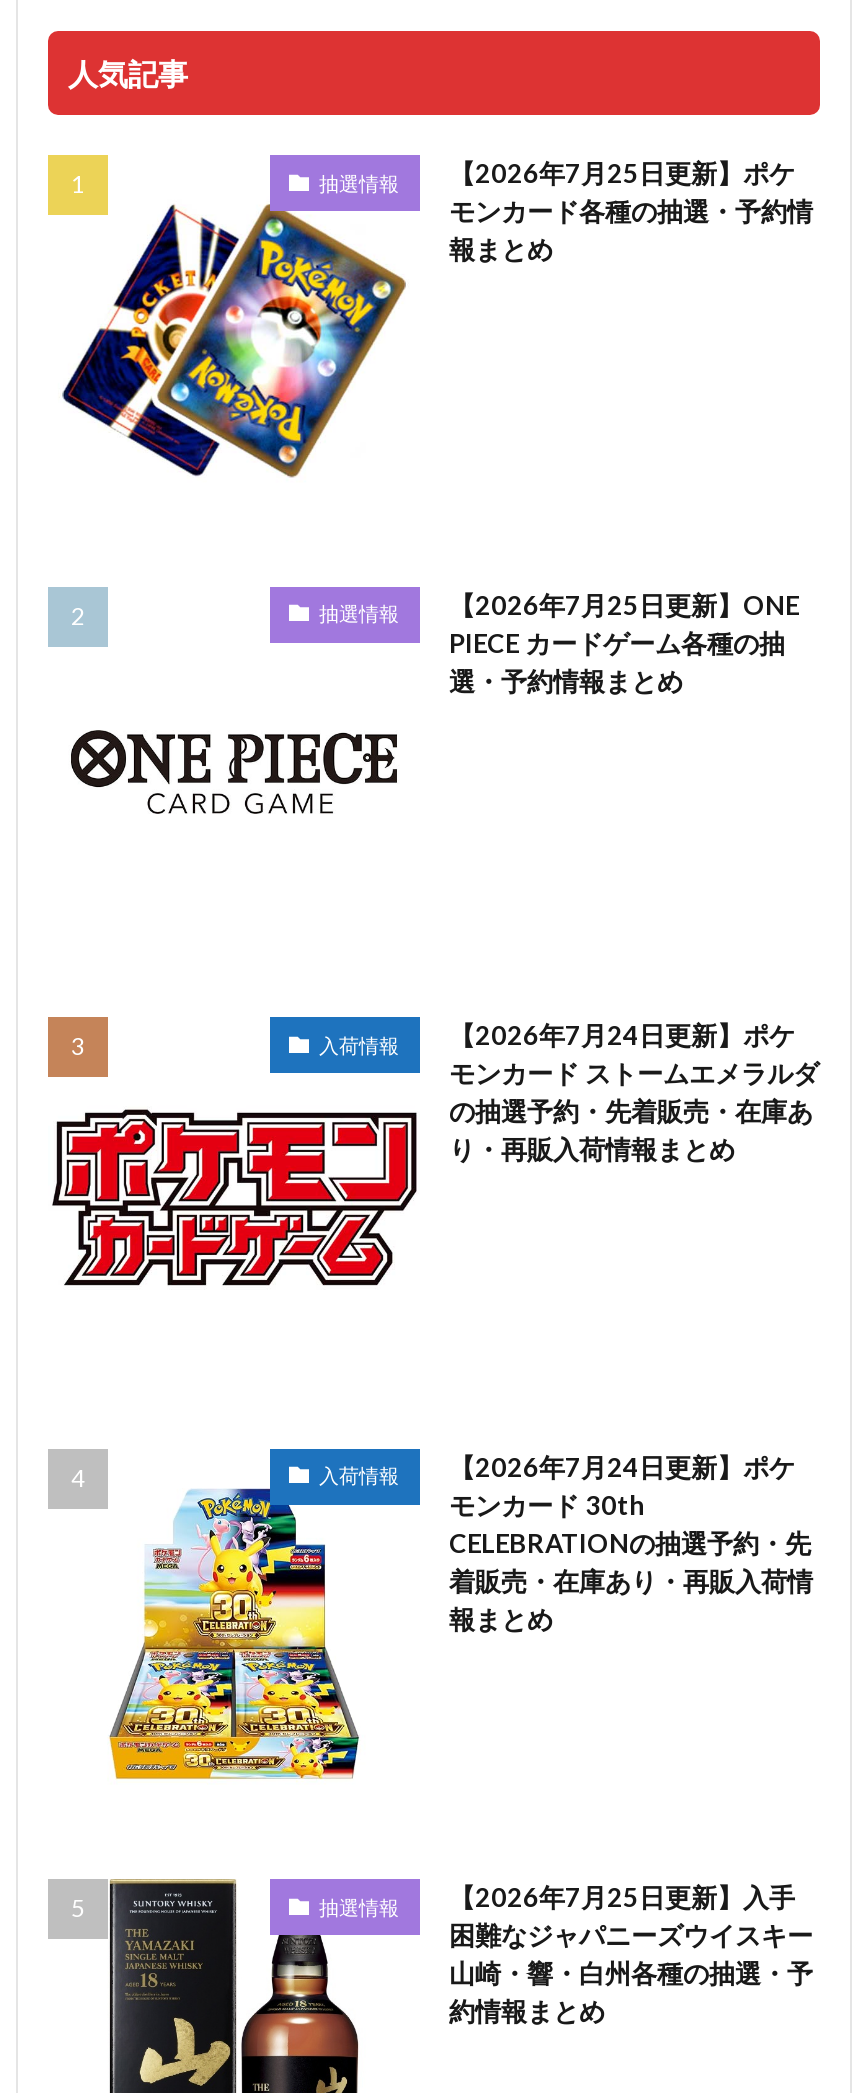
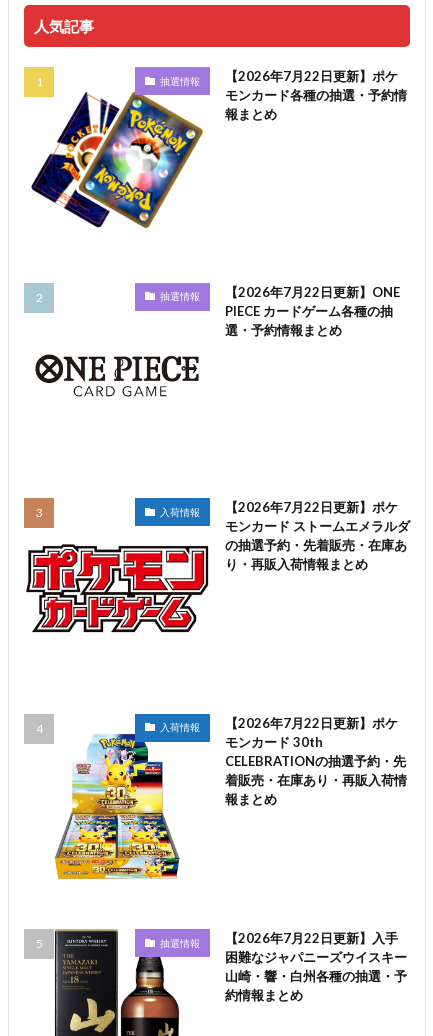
- 【2026年7月25日更新】ポケ
+ 【2026年7月22日更新】ポケ

- 【2026年7月25日更新】ONE
+ 【2026年7月22日更新】ONE

- 【2026年7月24日更新】ポケ
+ 【2026年7月22日更新】ポケ

- 【2026年7月24日更新】ポケ
+ 【2026年7月22日更新】ポケ

- 【2026年7月25日更新】入手
+ 【2026年7月22日更新】入手
